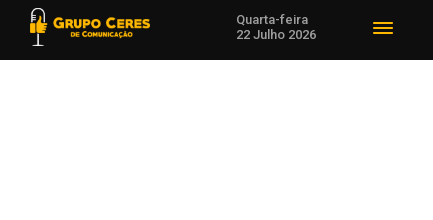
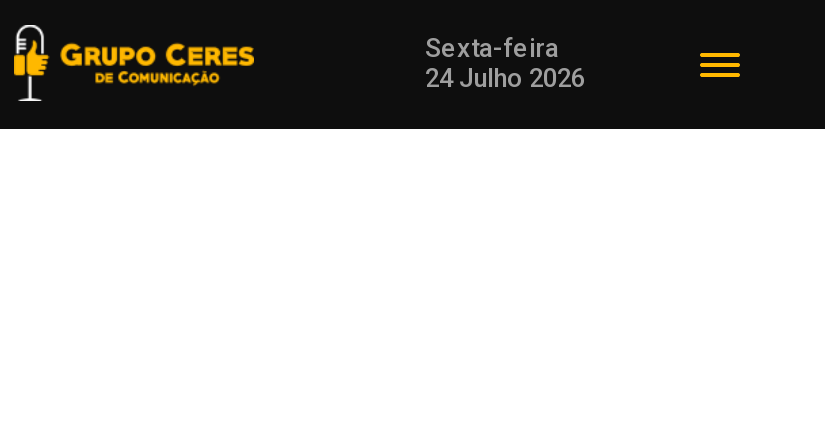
- Quarta-feira
- 22 Julho 2026
+ Sexta-feira
+ 24 Julho 2026
